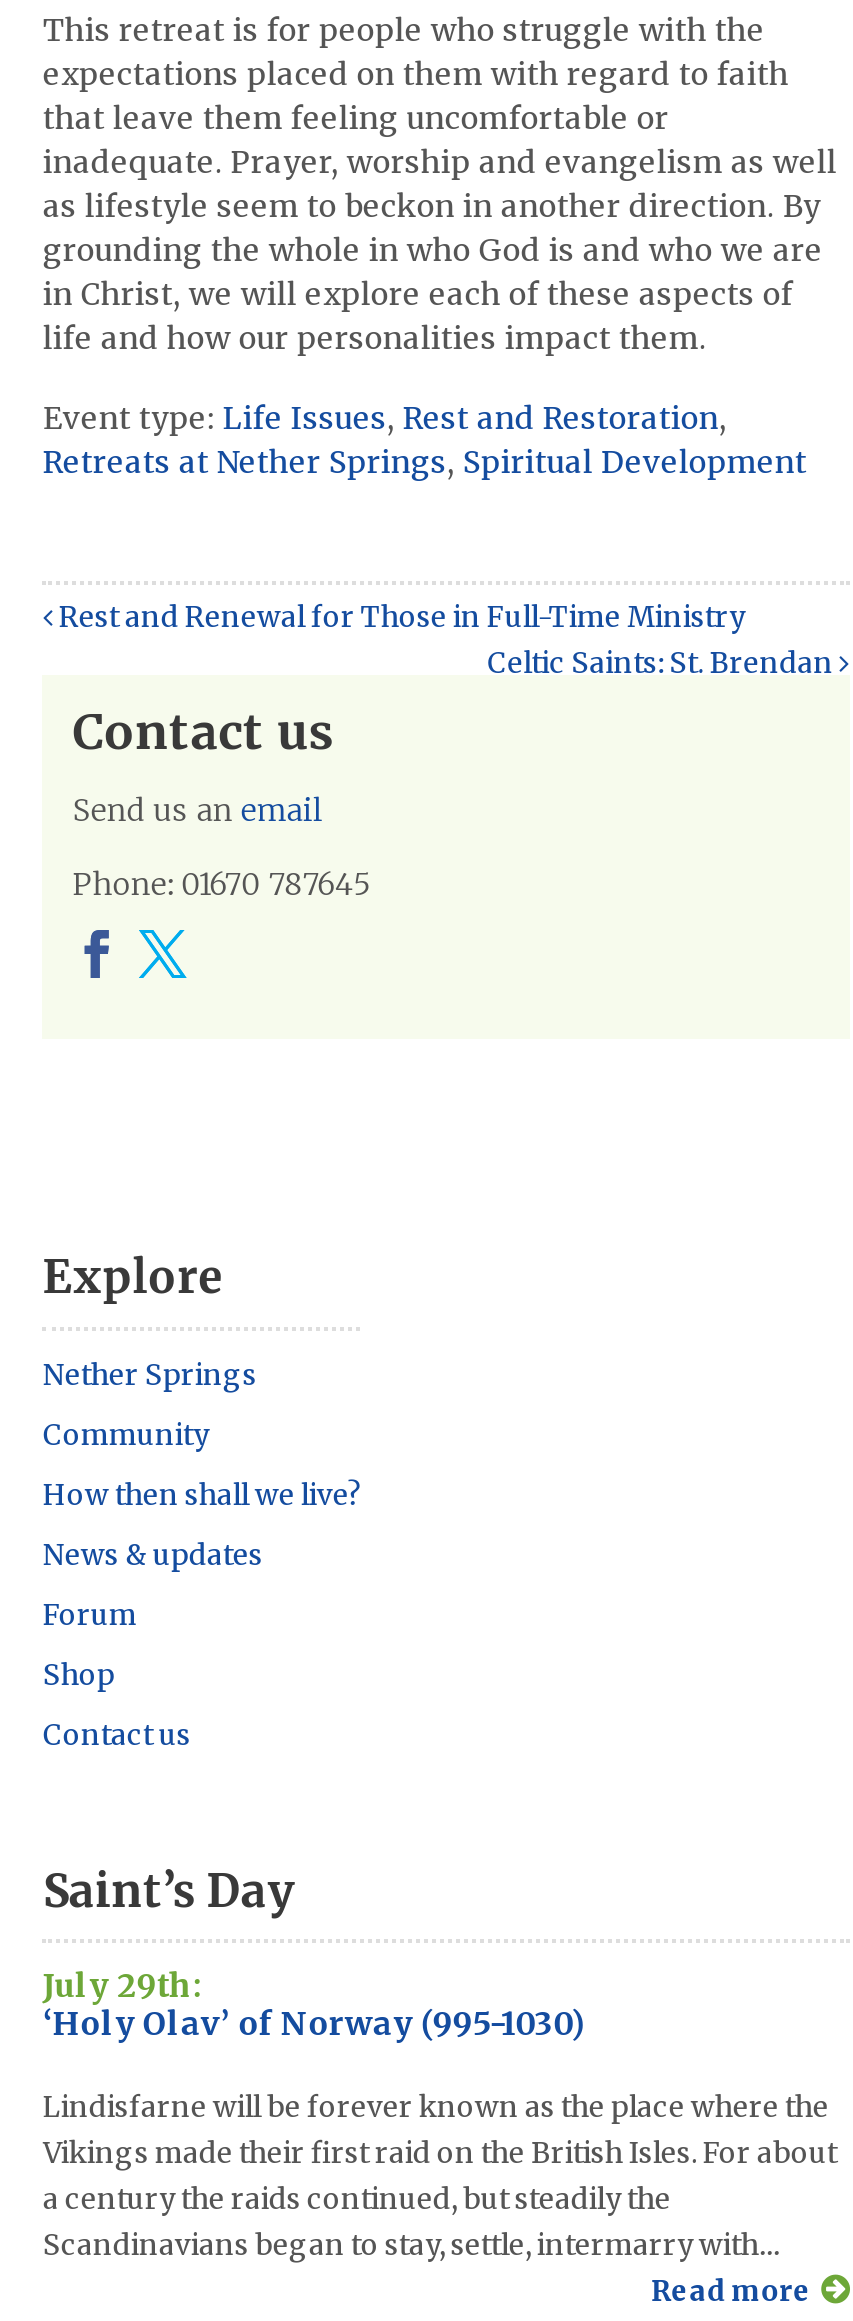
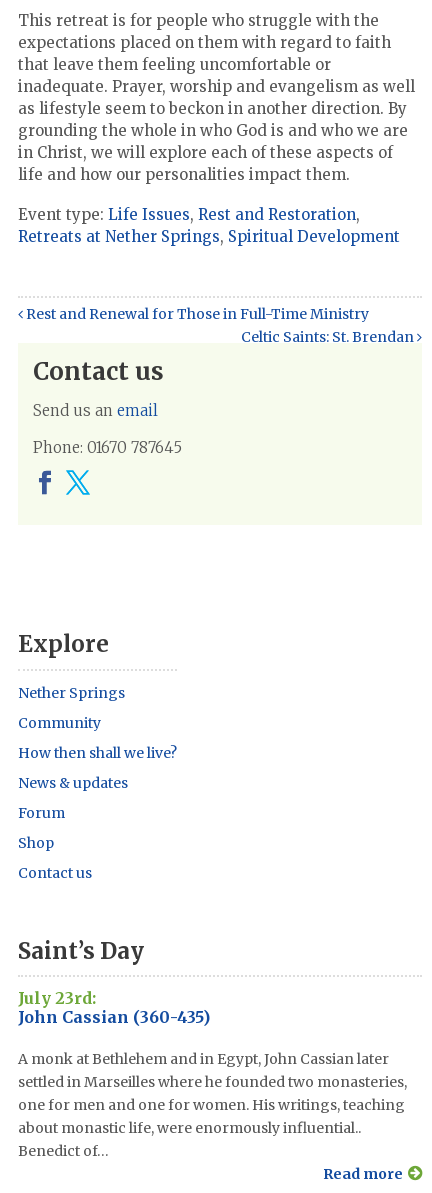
- July 29th:
- ‘Holy Olav’ of Norway (995-1030)
+ July 23rd:
+ John Cassian (360-435)

- Lindisfarne will be forever known as the place where the
- Vikings made their first raid on the British Isles. For about
- a century the raids continued, but steadily the
- Scandinavians began to stay, settle, intermarry with…
+ A monk at Bethlehem and in Egypt, John Cassian later
+ settled in Marseilles where he founded two monasteries,
+ one for men and one for women. His writings, teaching
+ about monastic life, were enormously influential..
+ Benedict of…
